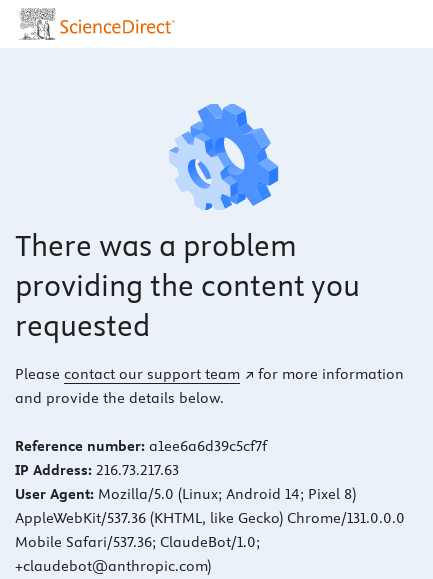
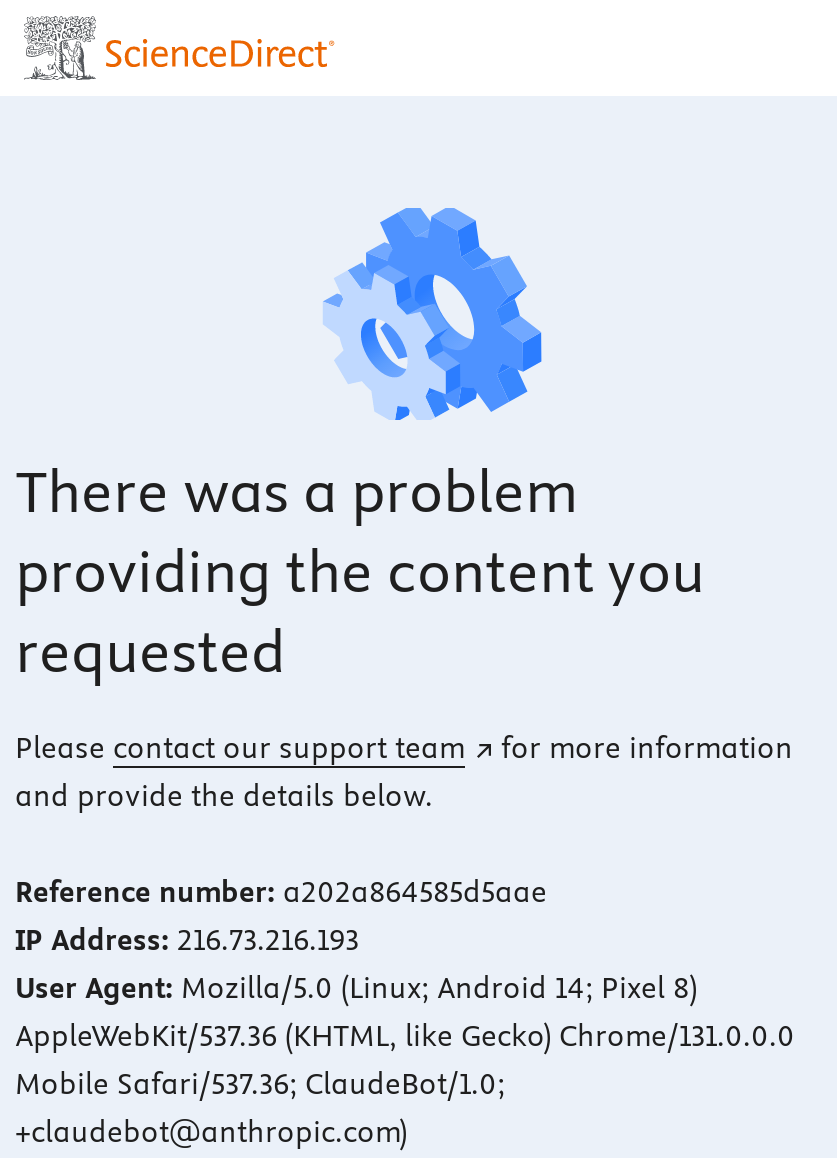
- Reference number: a1ee6a6d39c5cf7f
+ Reference number: a202a864585d5aae

- IP Address: 216.73.217.63
+ IP Address: 216.73.216.193
